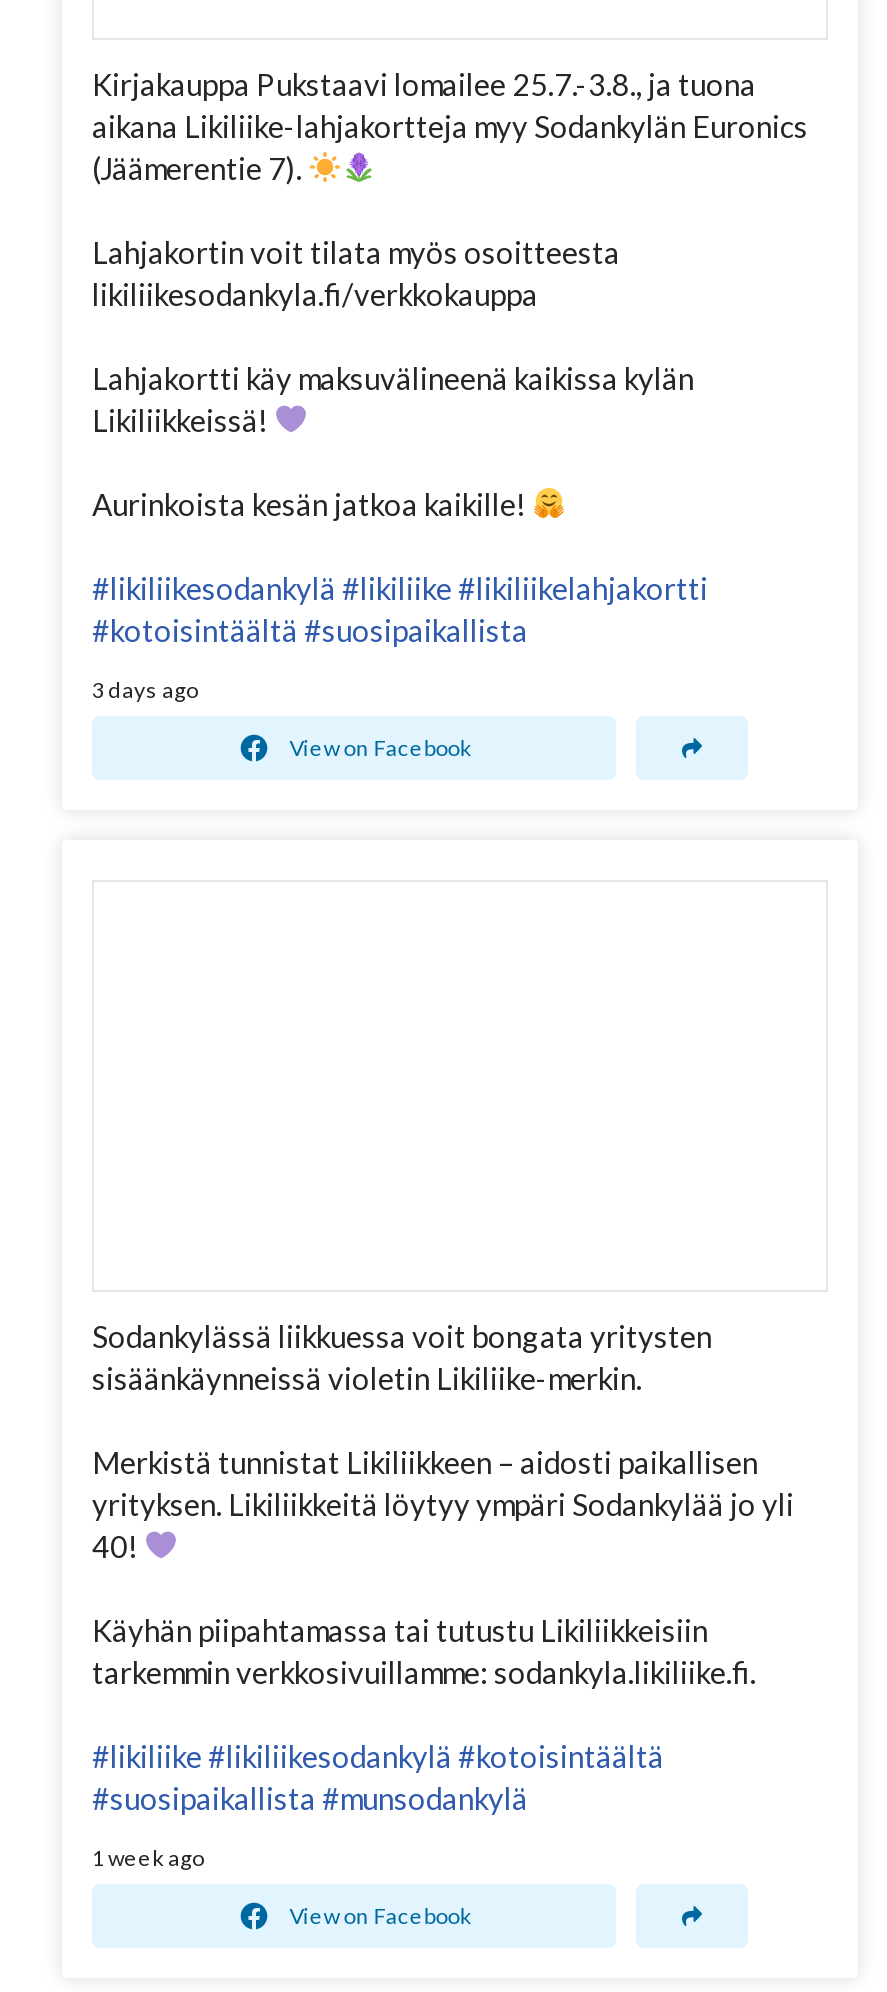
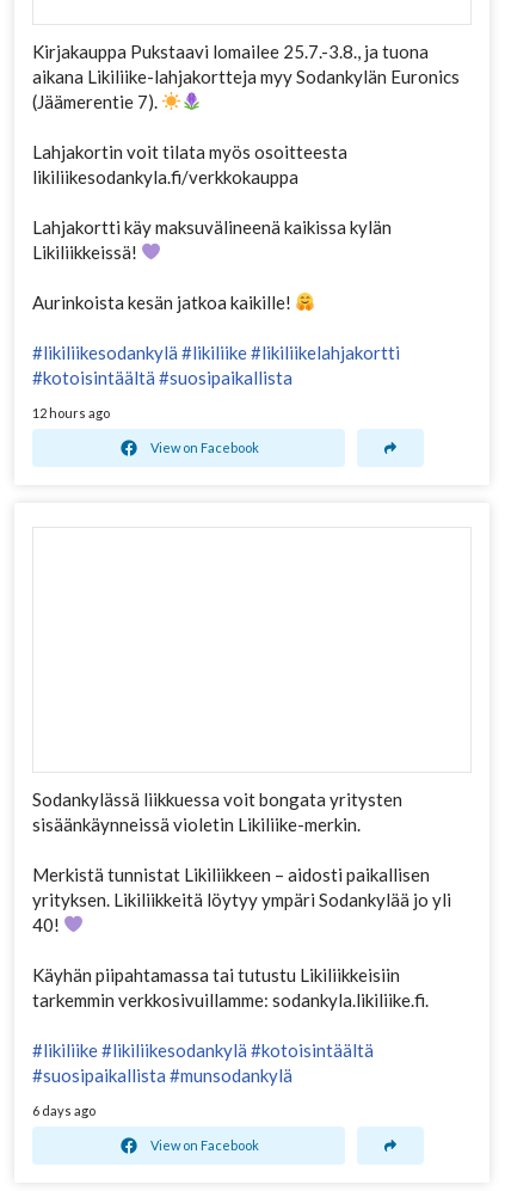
- 3 days ago
+ 12 hours ago

- 1 week ago
+ 6 days ago
